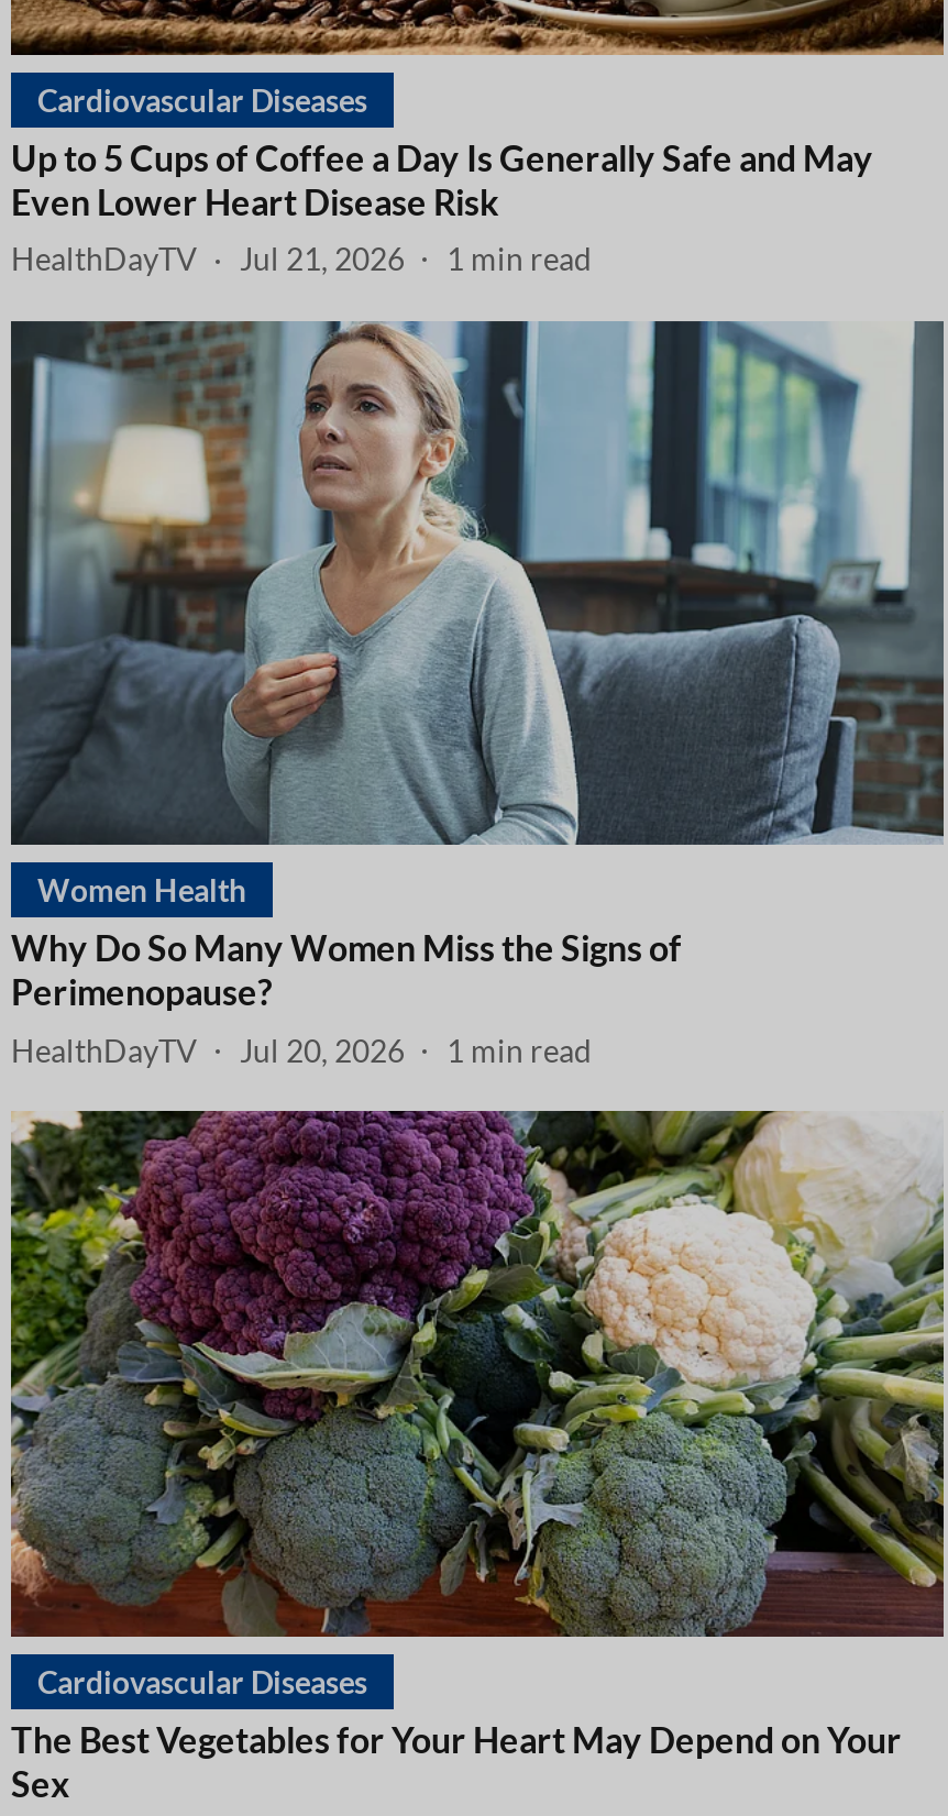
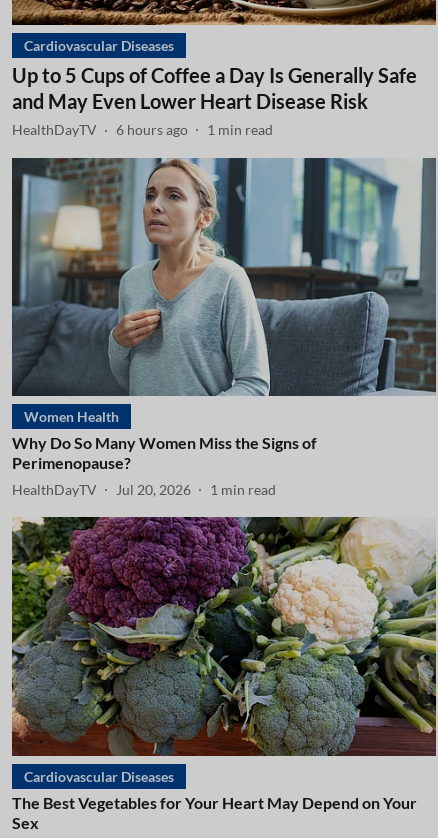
- HealthDayTV Jul 21, 2026 1 min read
+ HealthDayTV 6 hours ago 1 min read
